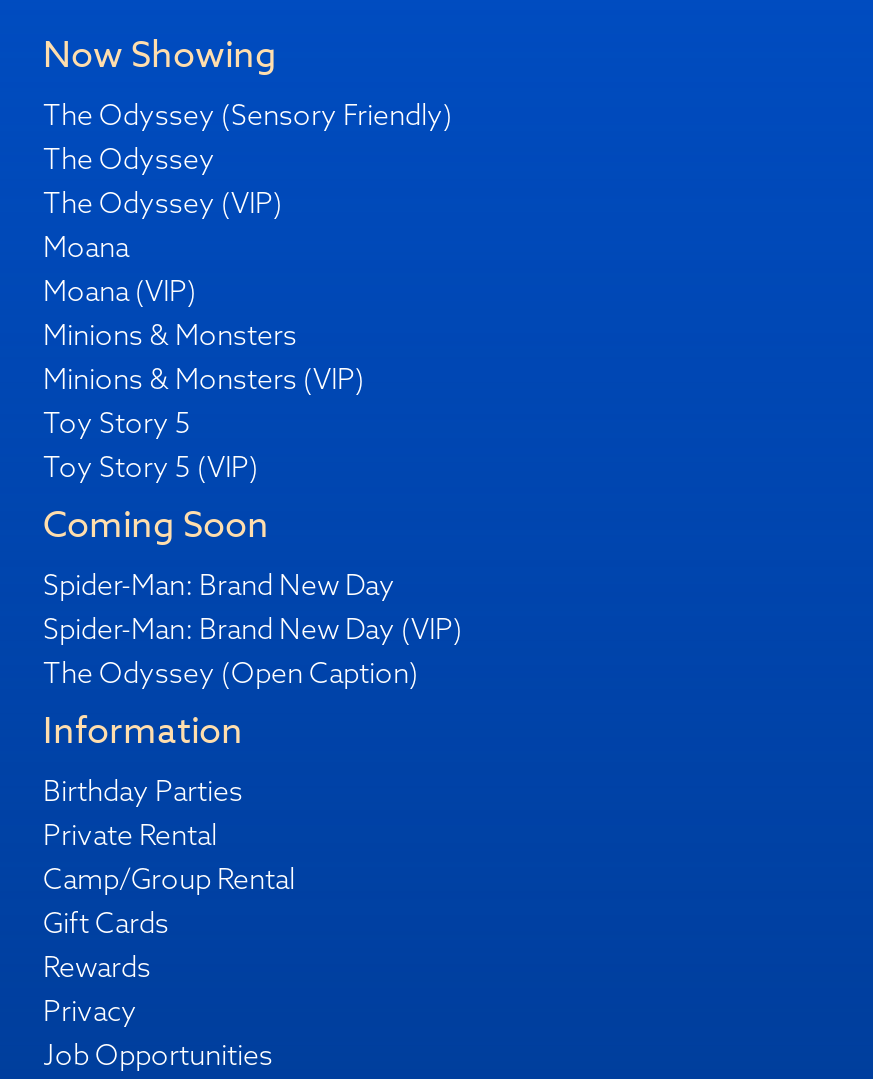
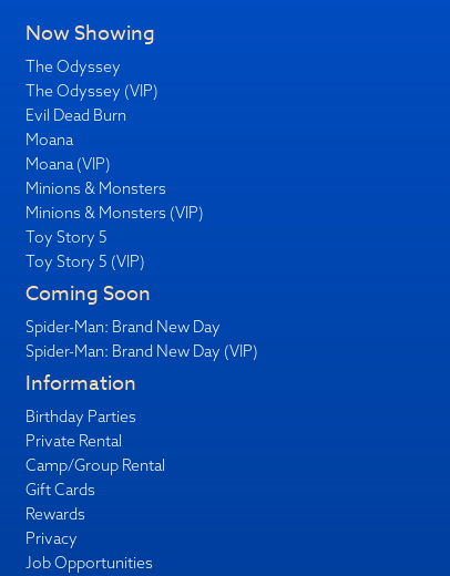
- The Odyssey (Sensory Friendly)

+ Evil Dead Burn

- The Odyssey (Open Caption)
